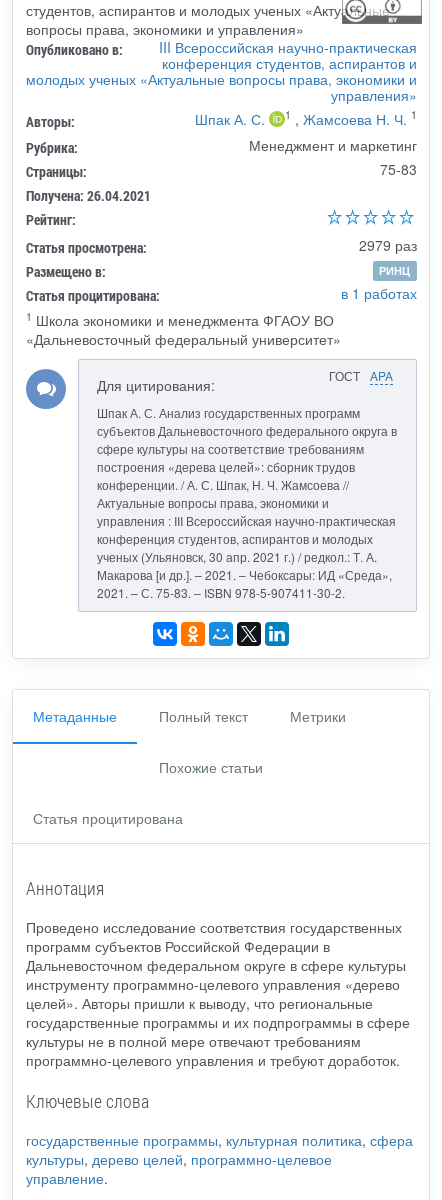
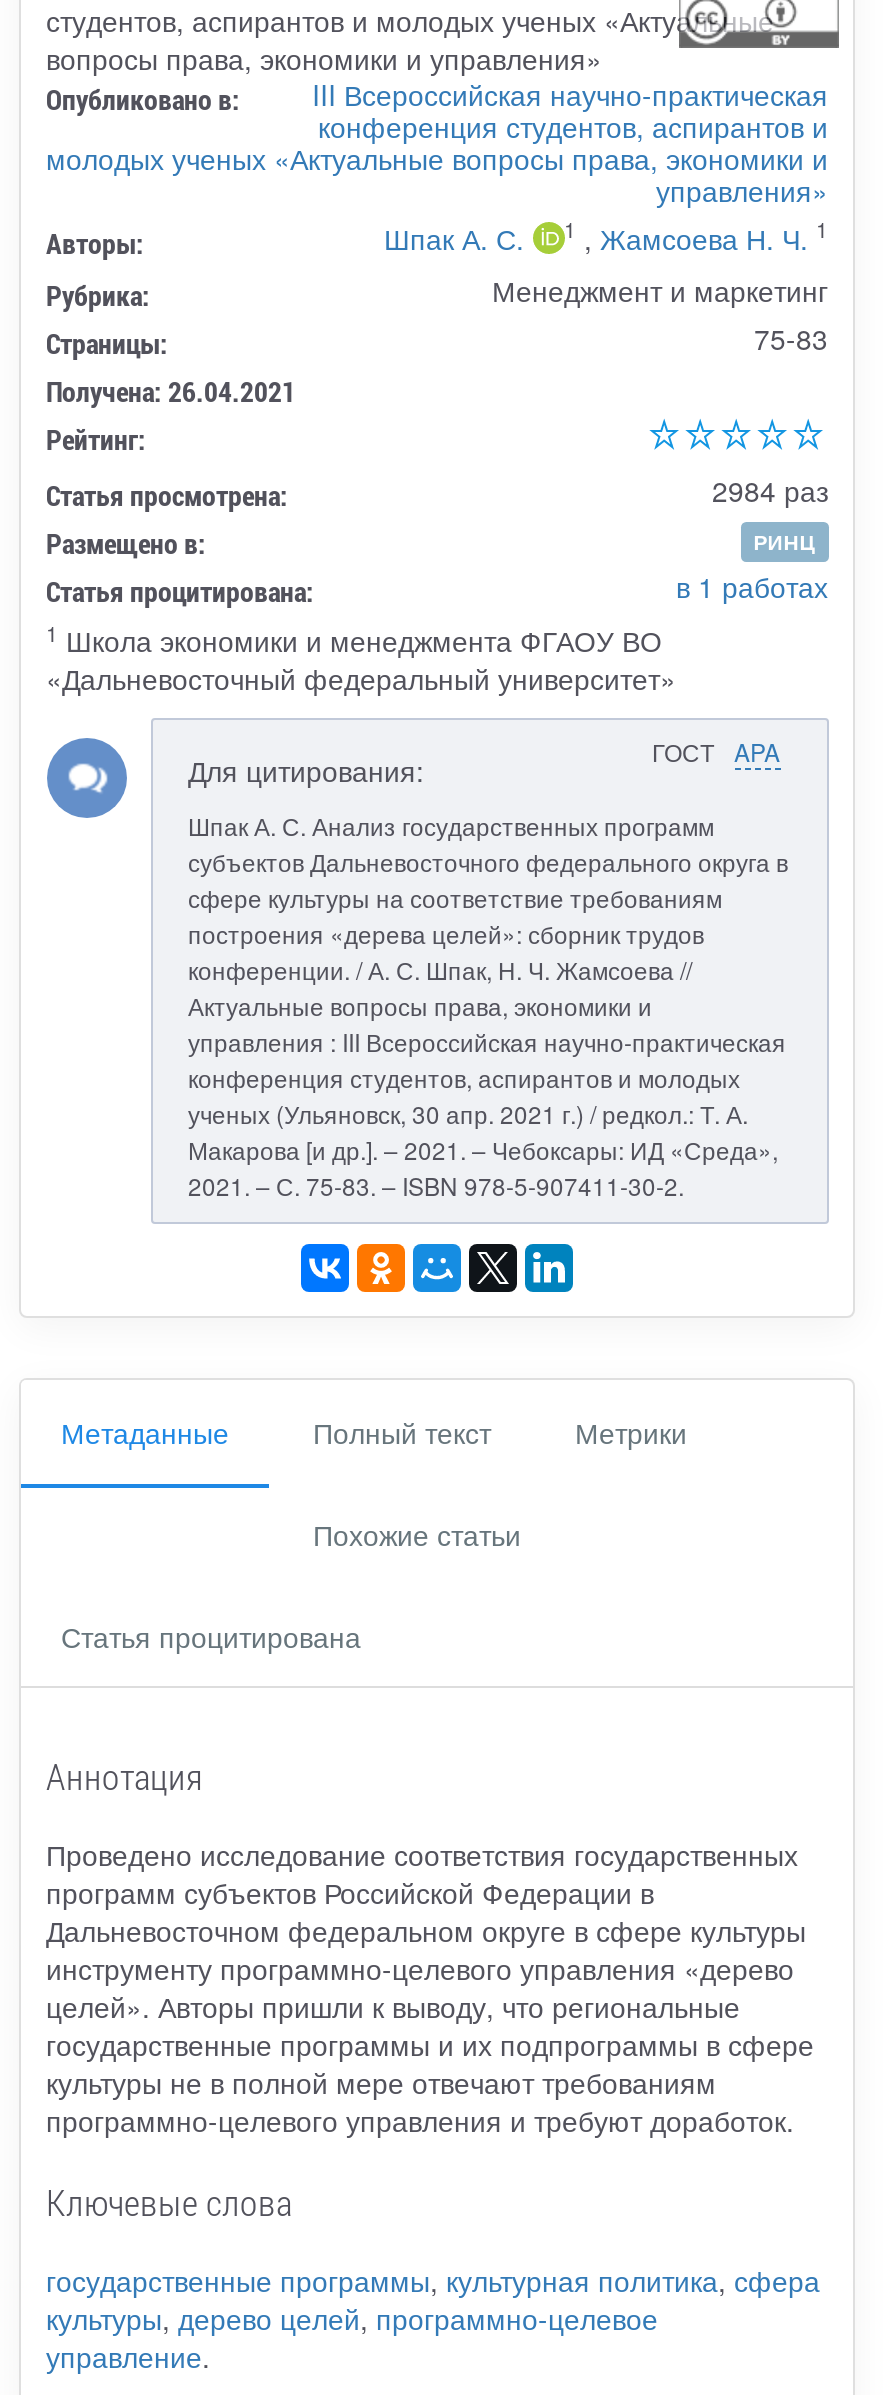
- 2979 раз
+ 2984 раз
